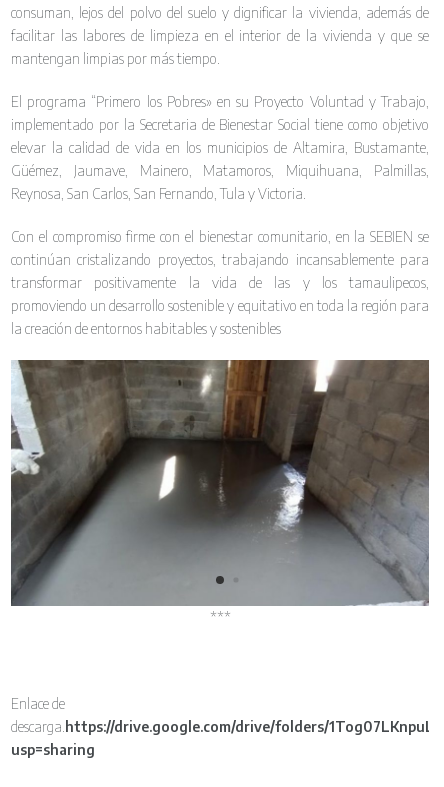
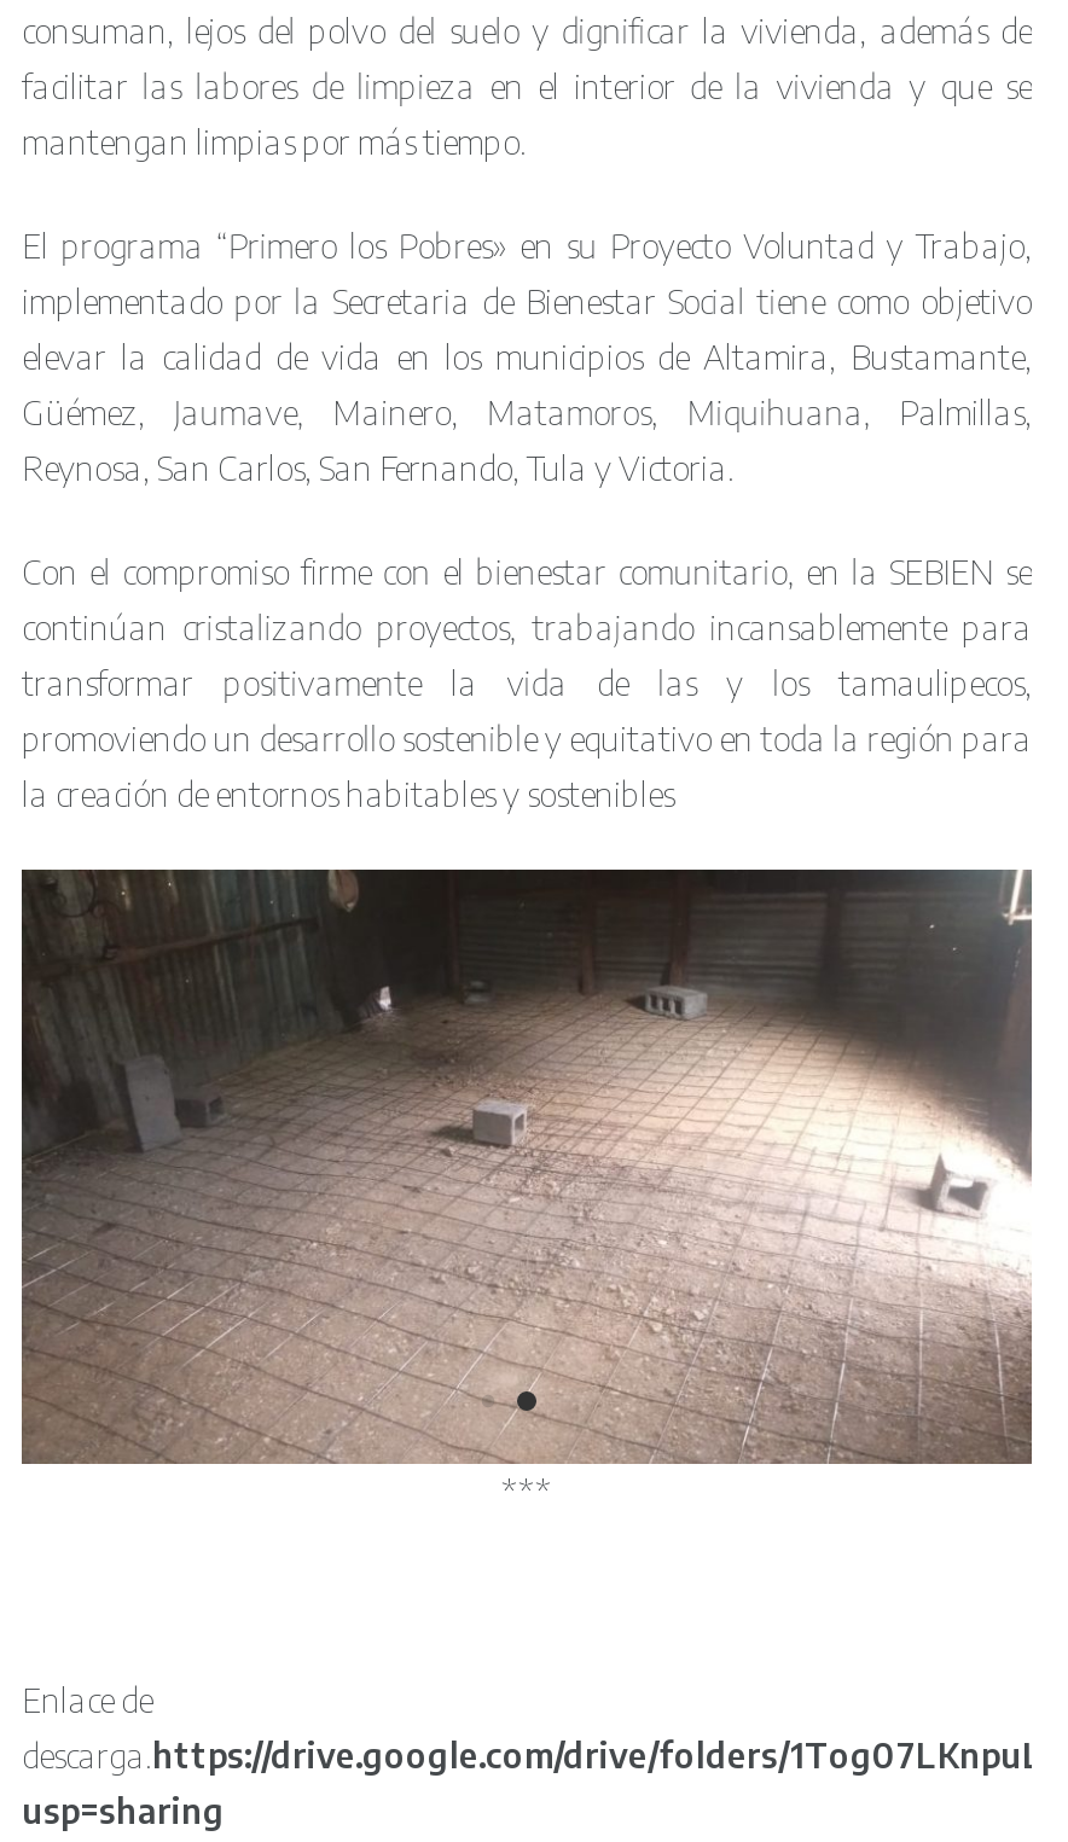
- [image]
+ [image]
